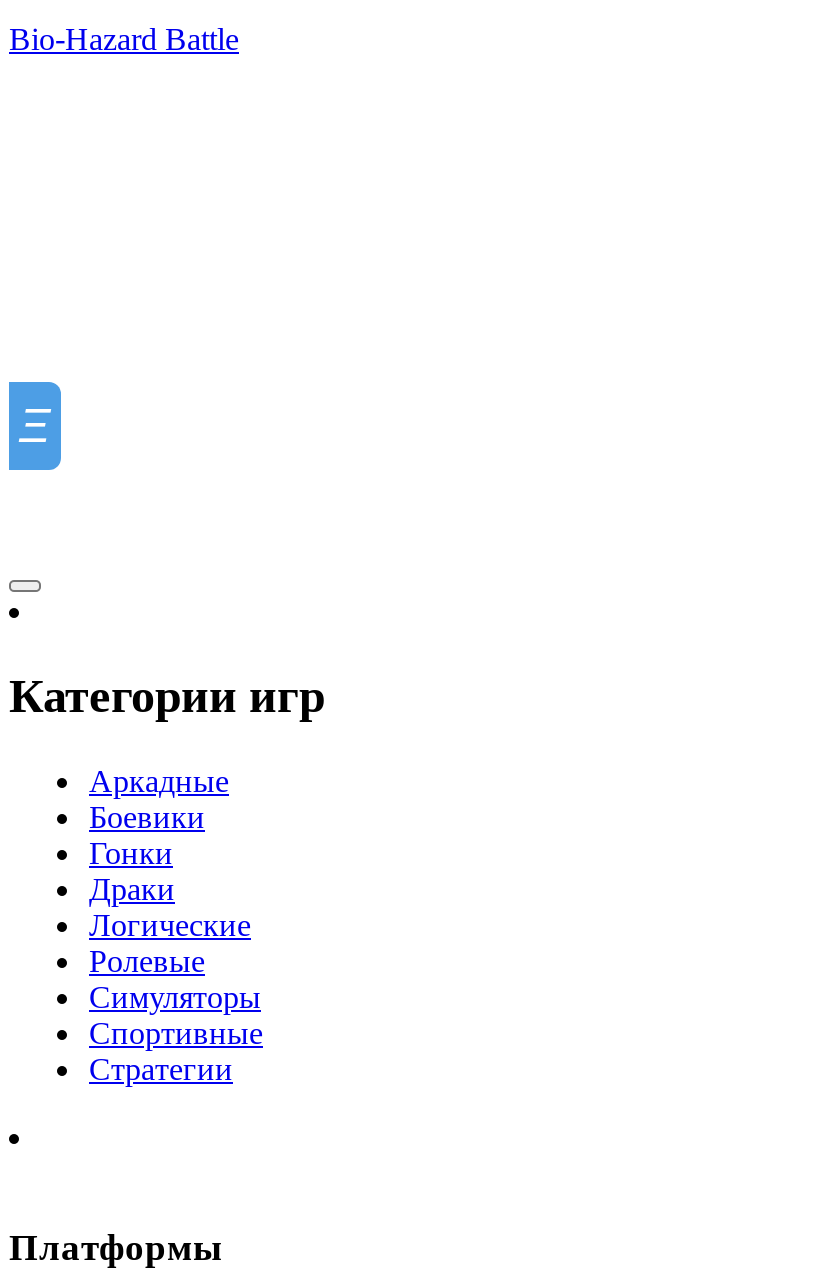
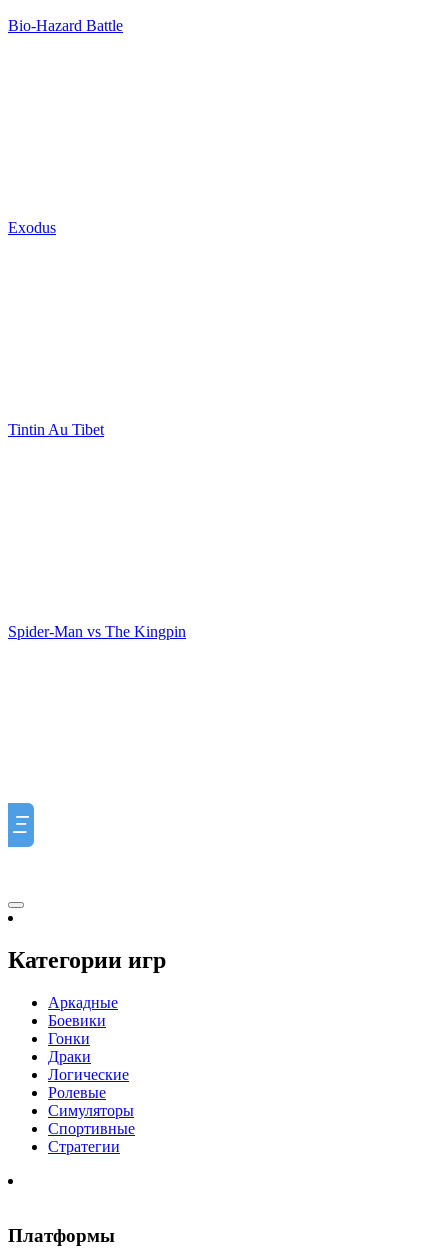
+ Exodus

+ Tintin Au Tibet

+ Spider-Man vs The Kingpin
